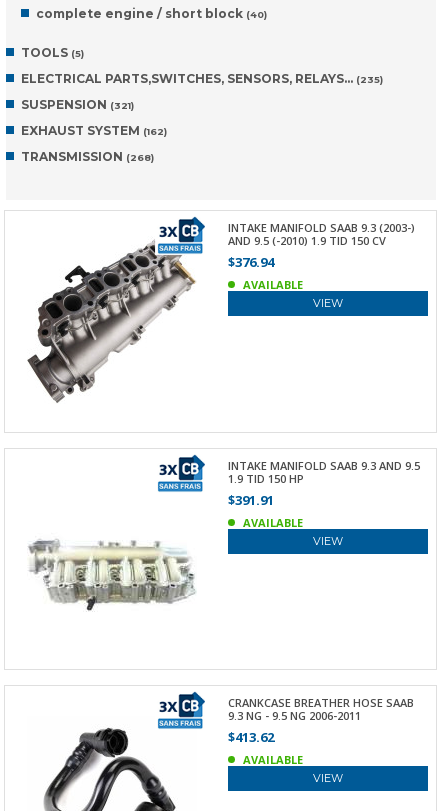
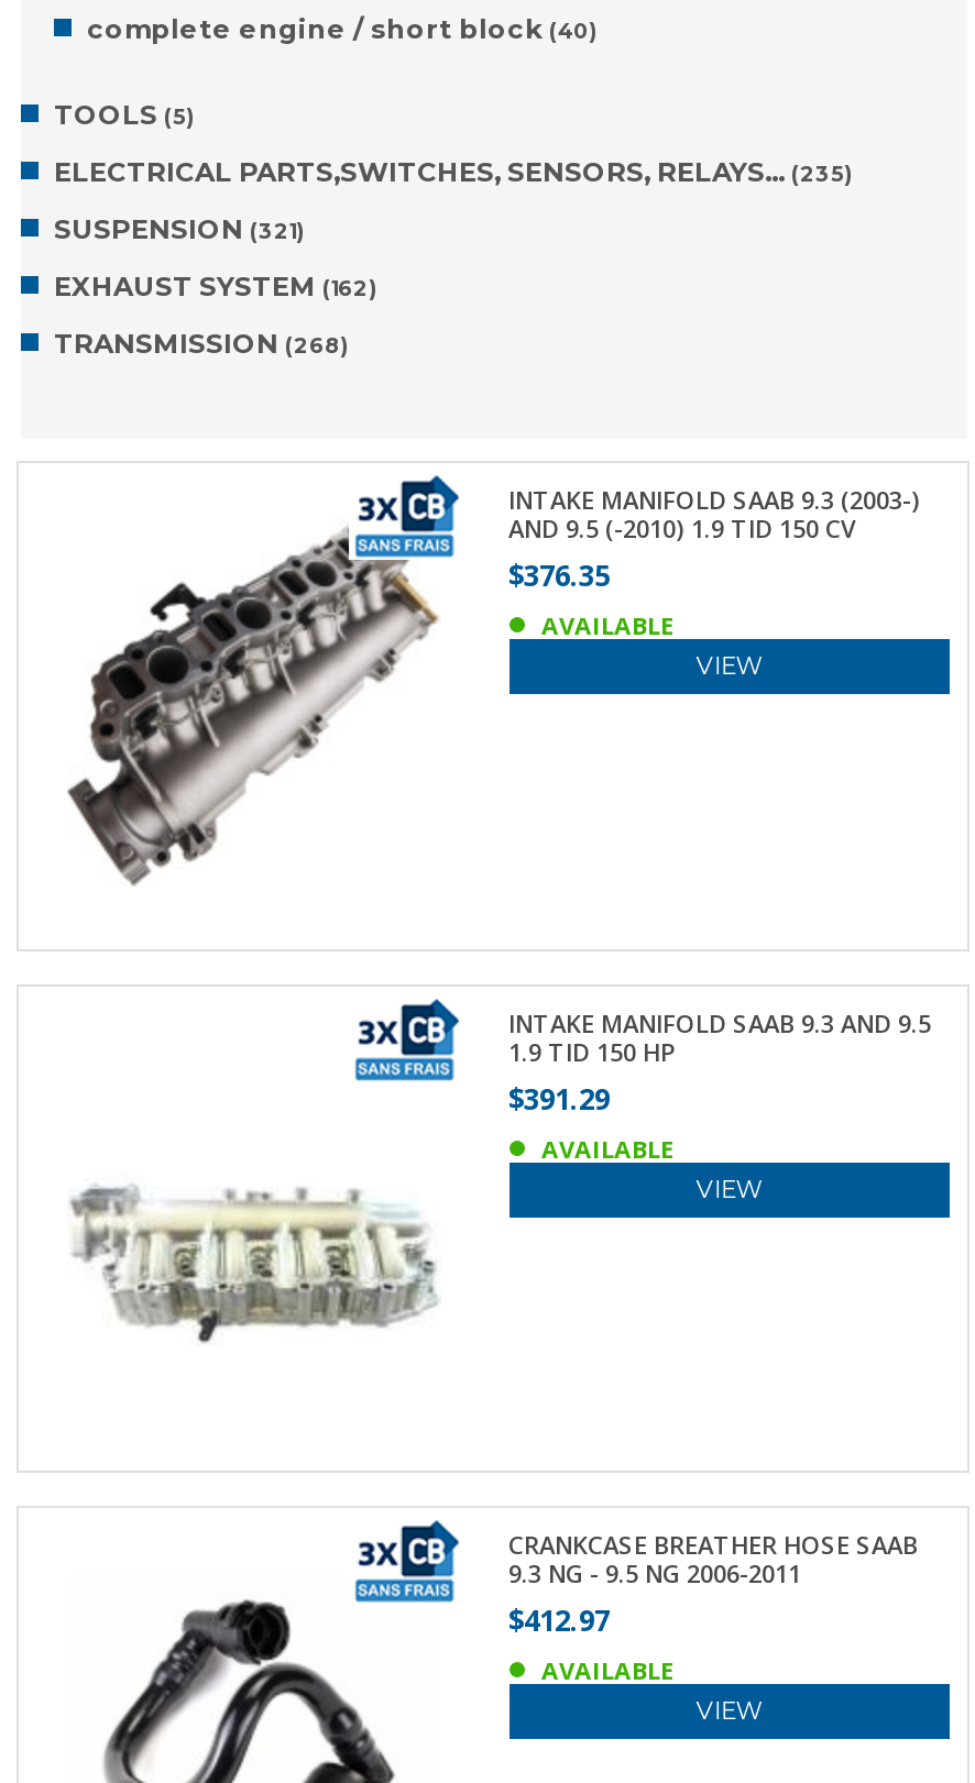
- $376.94
+ $376.35

- $391.91
+ $391.29

- $413.62
+ $412.97
